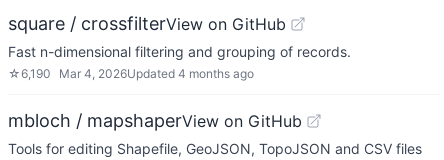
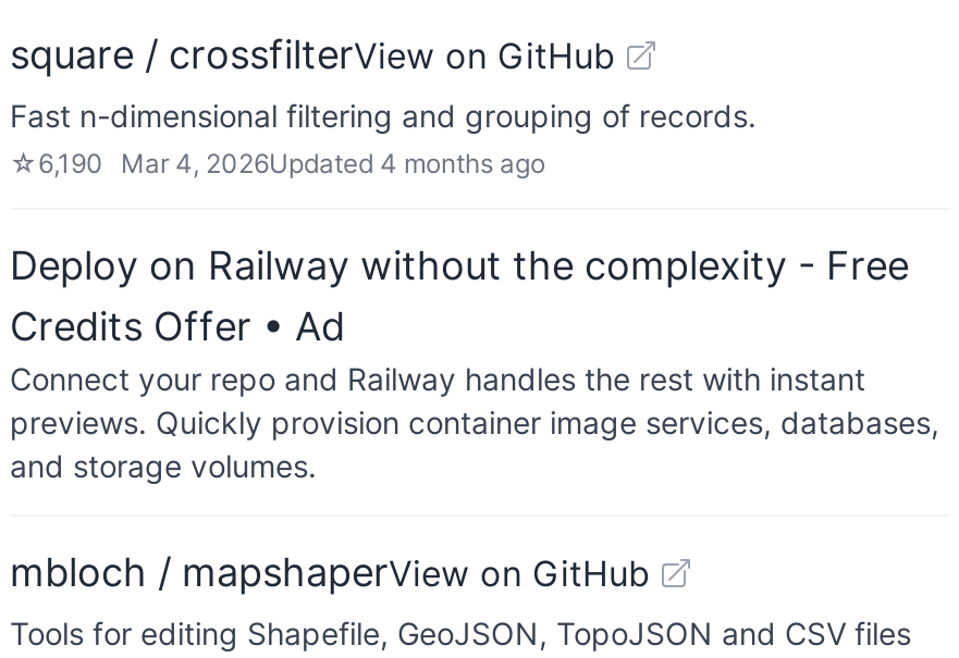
+ Deploy on Railway without the complexity - Free
+ Credits Offer • Ad
+ Connect your repo and Railway handles the rest with instant
+ previews. Quickly provision container image services, databases,
+ and storage volumes.
